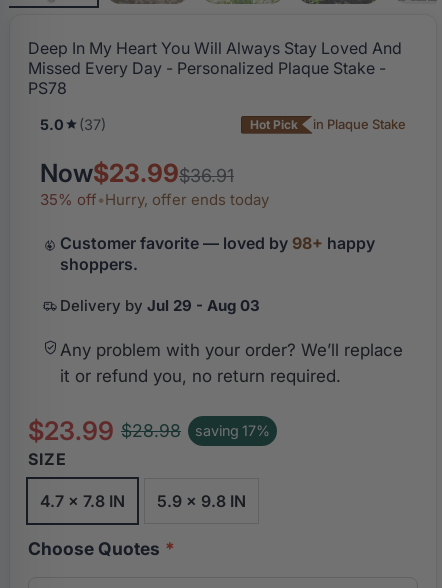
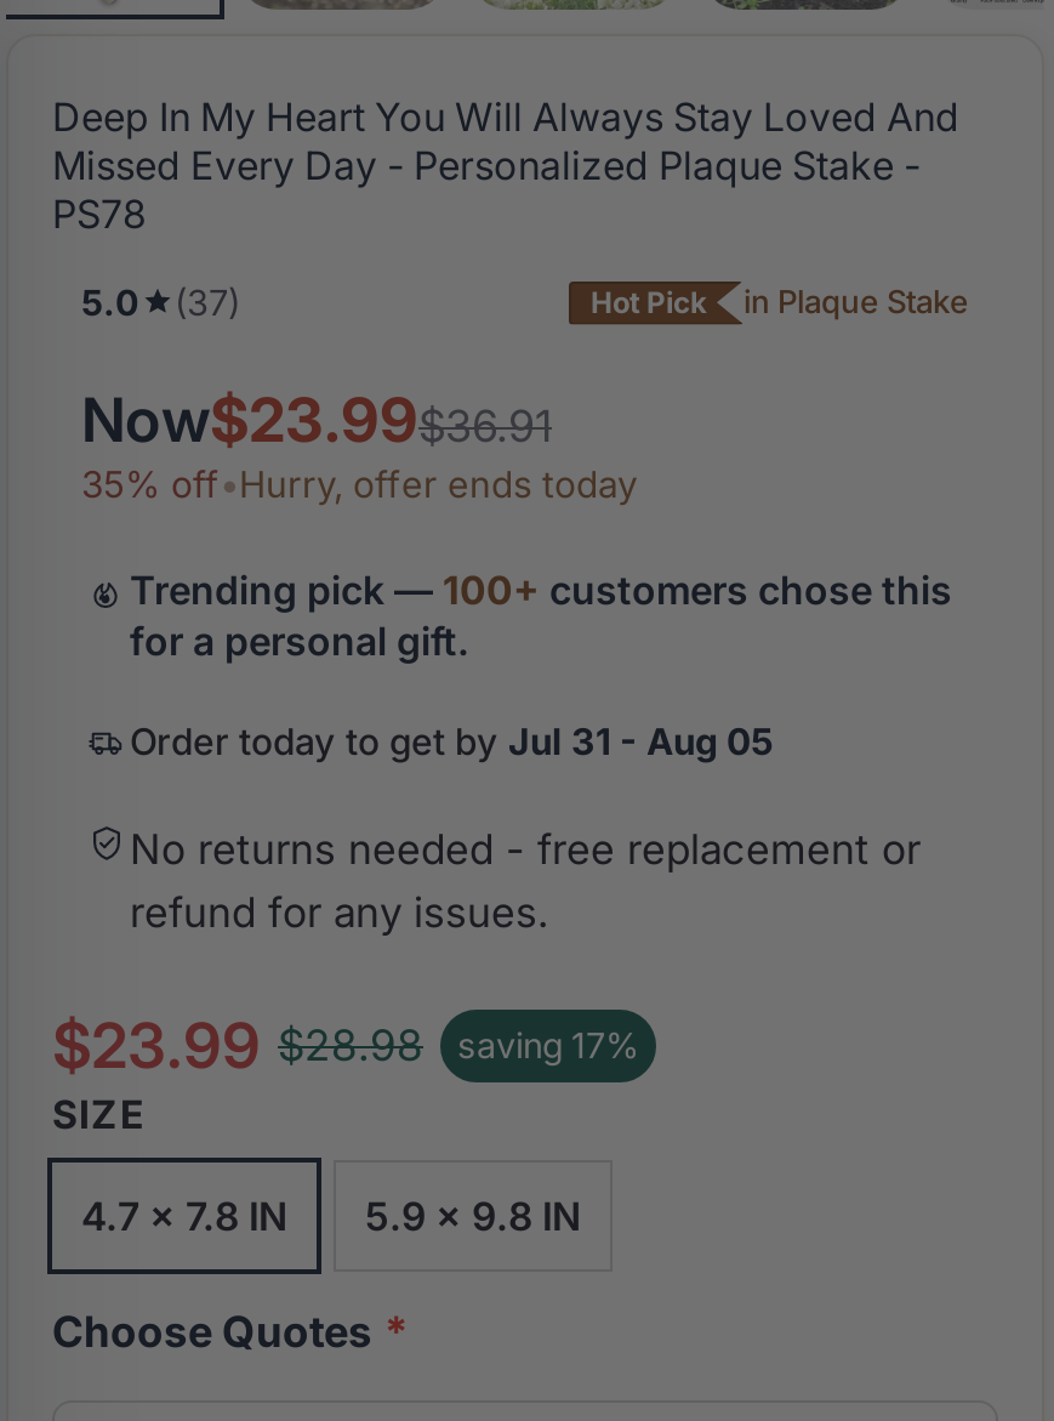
- Customer favorite — loved by 98+ happy
- shoppers.
+ Trending pick — 100+ customers chose this
+ for a personal gift.

- Delivery by Jul 29 - Aug 03
+ Order today to get by Jul 31 - Aug 05

- Any problem with your order? We’ll replace
- it or refund you, no return required.
+ No returns needed - free replacement or
+ refund for any issues.
